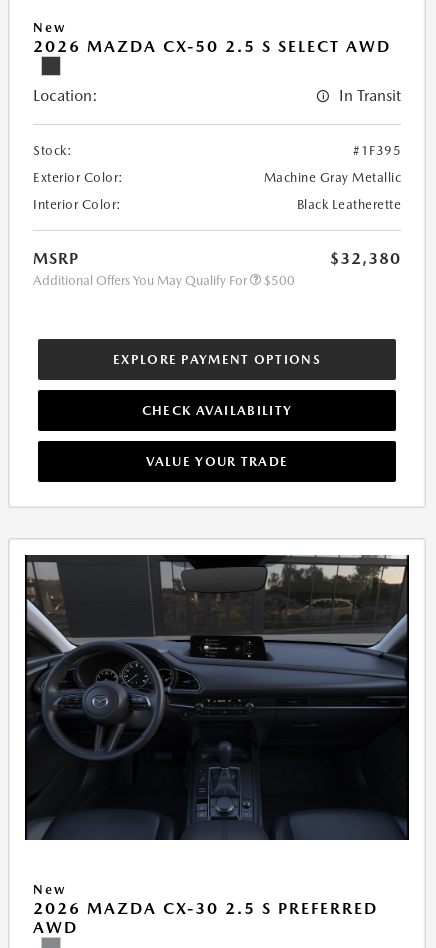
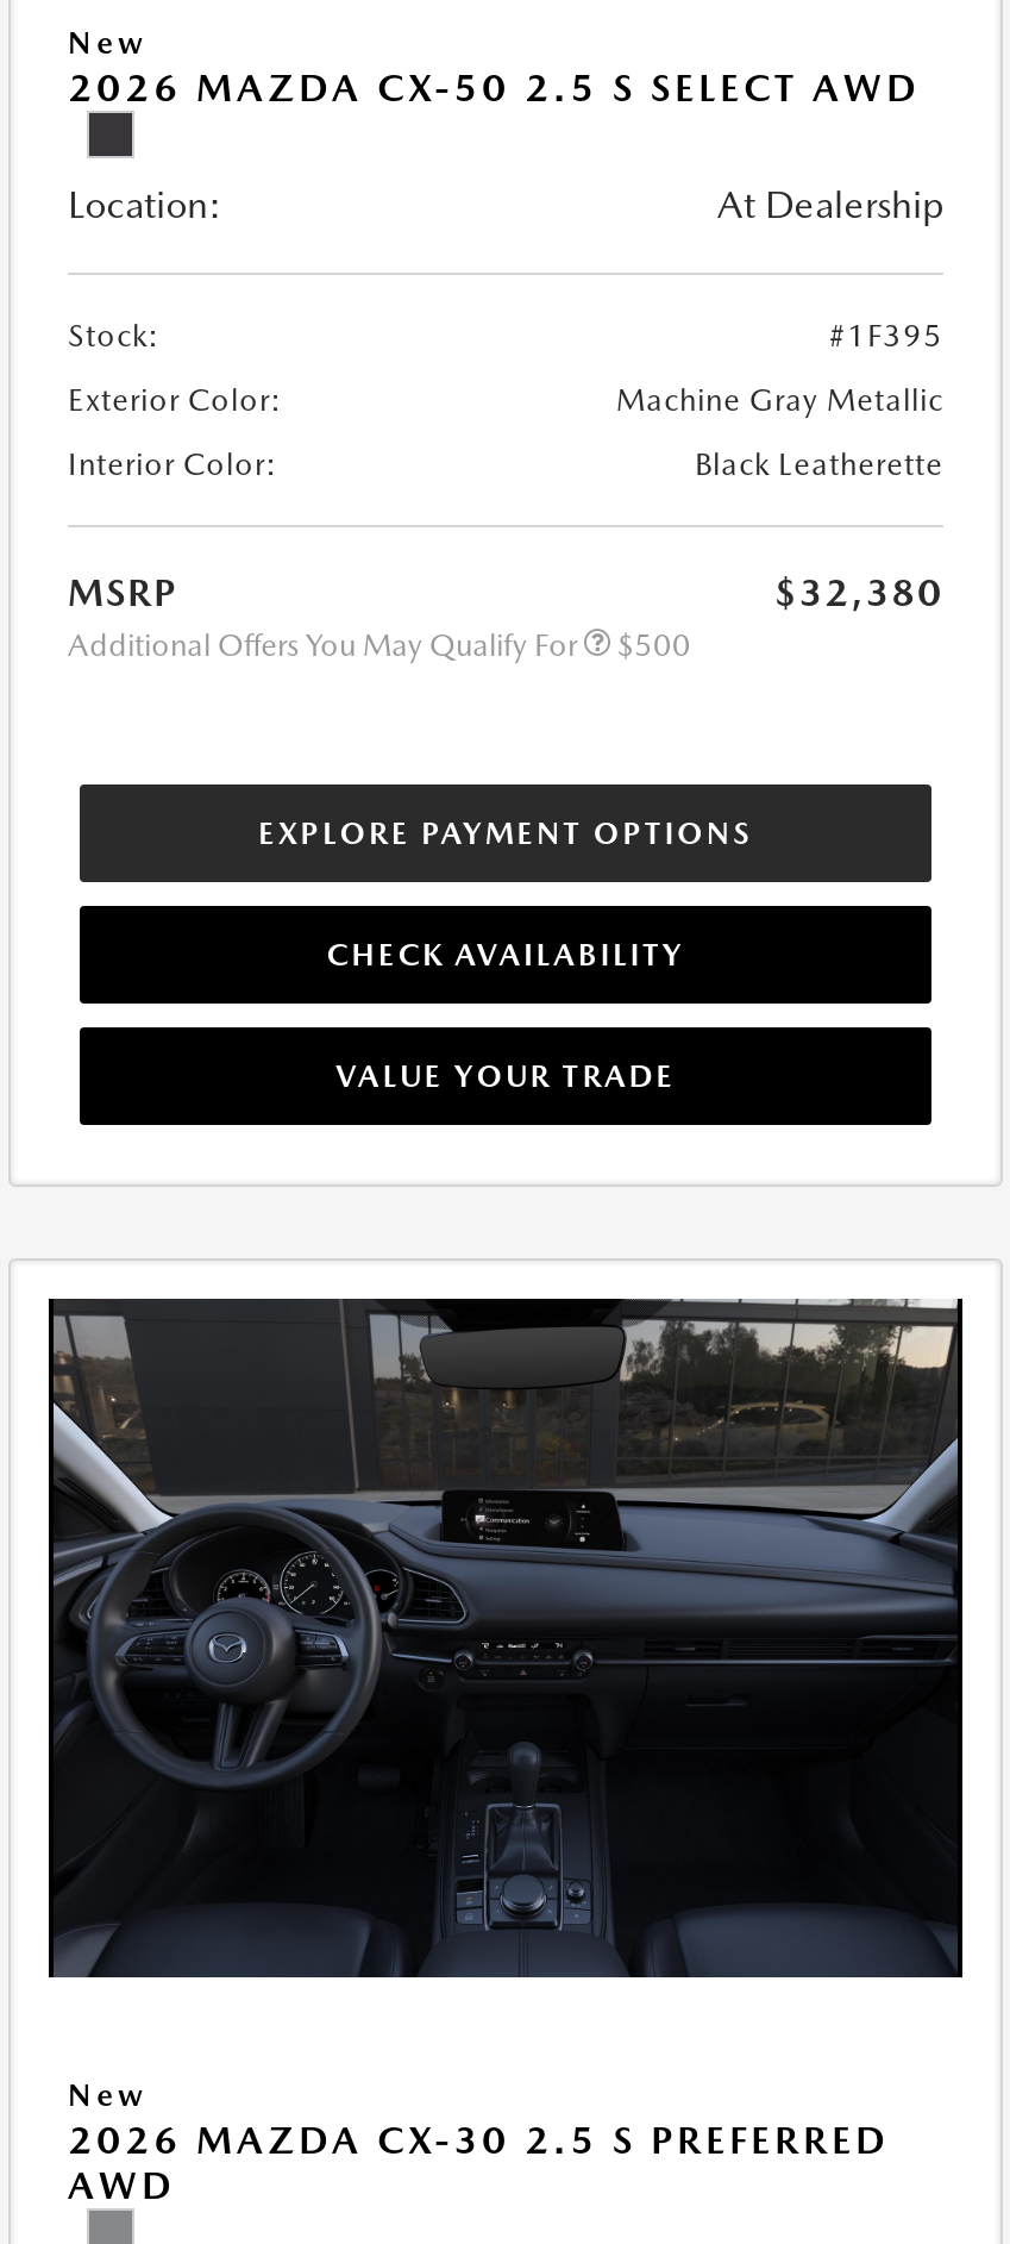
- In Transit
+ At Dealership
